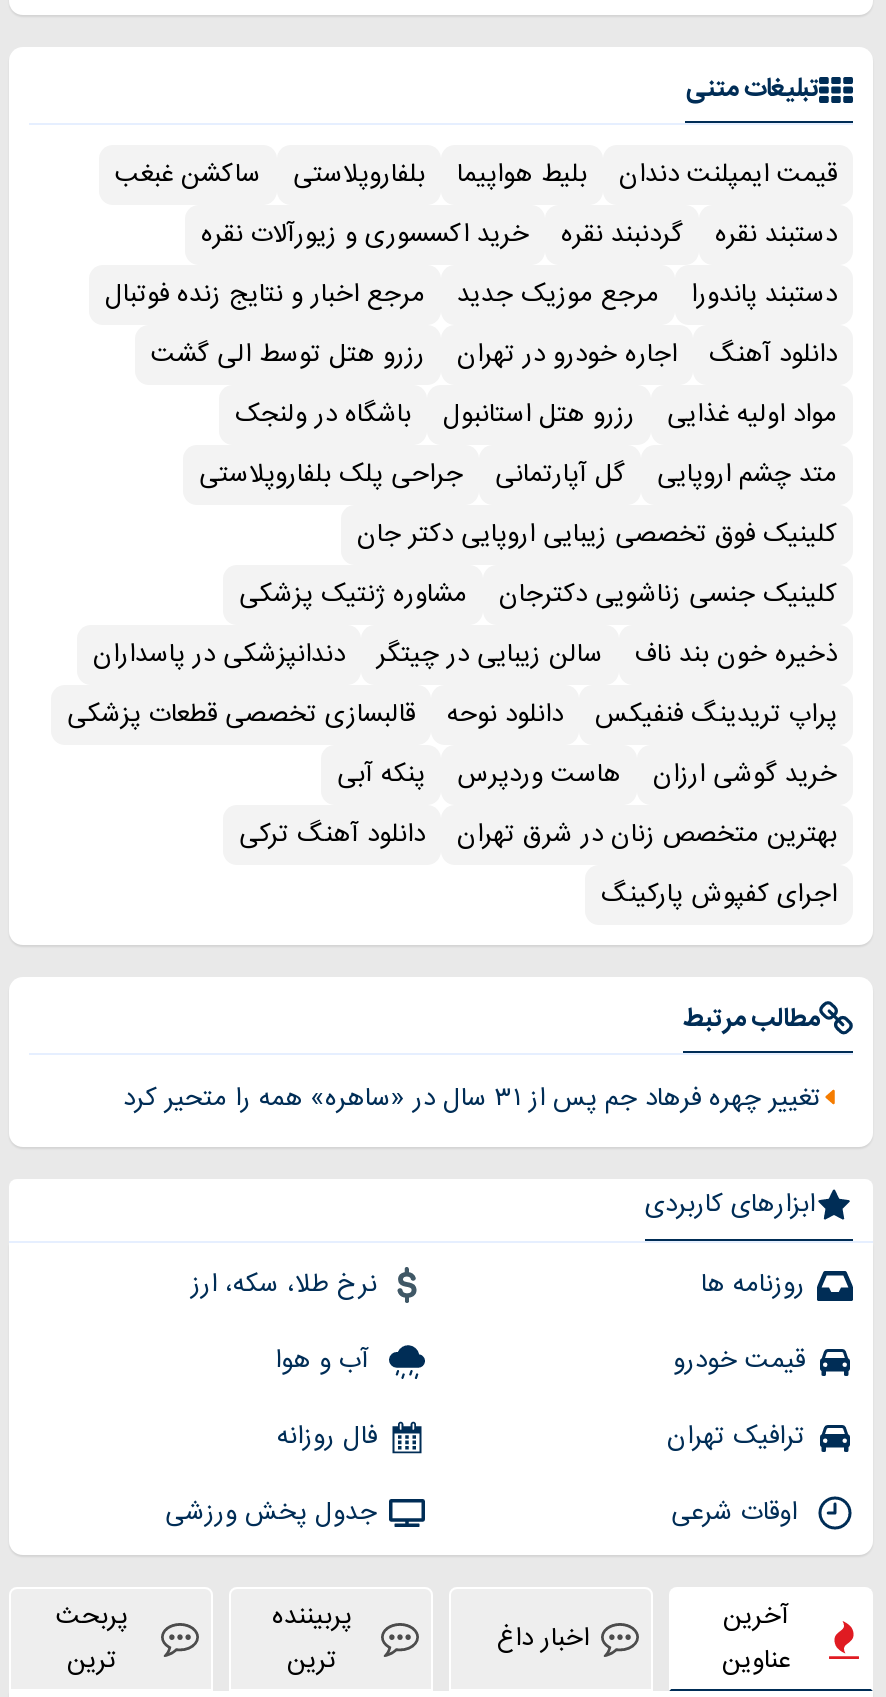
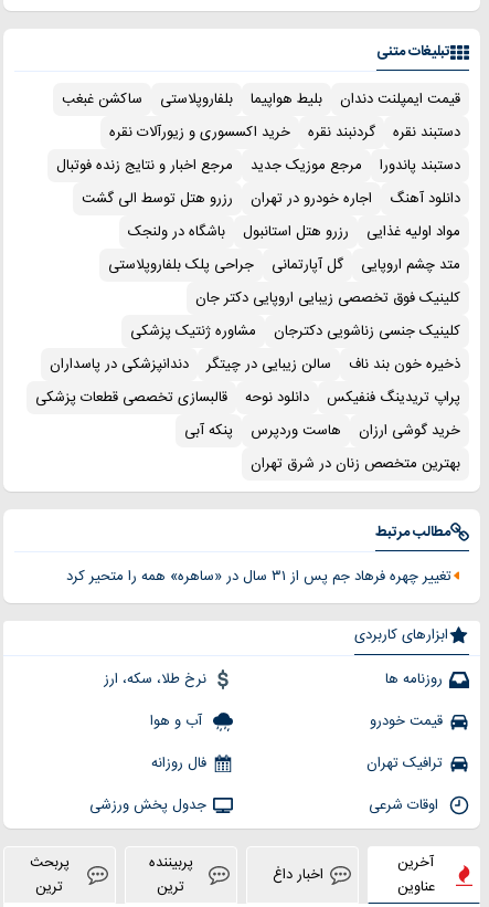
- دانلود آهنگ ترکی
- اجرای کفپوش پارکینگ
